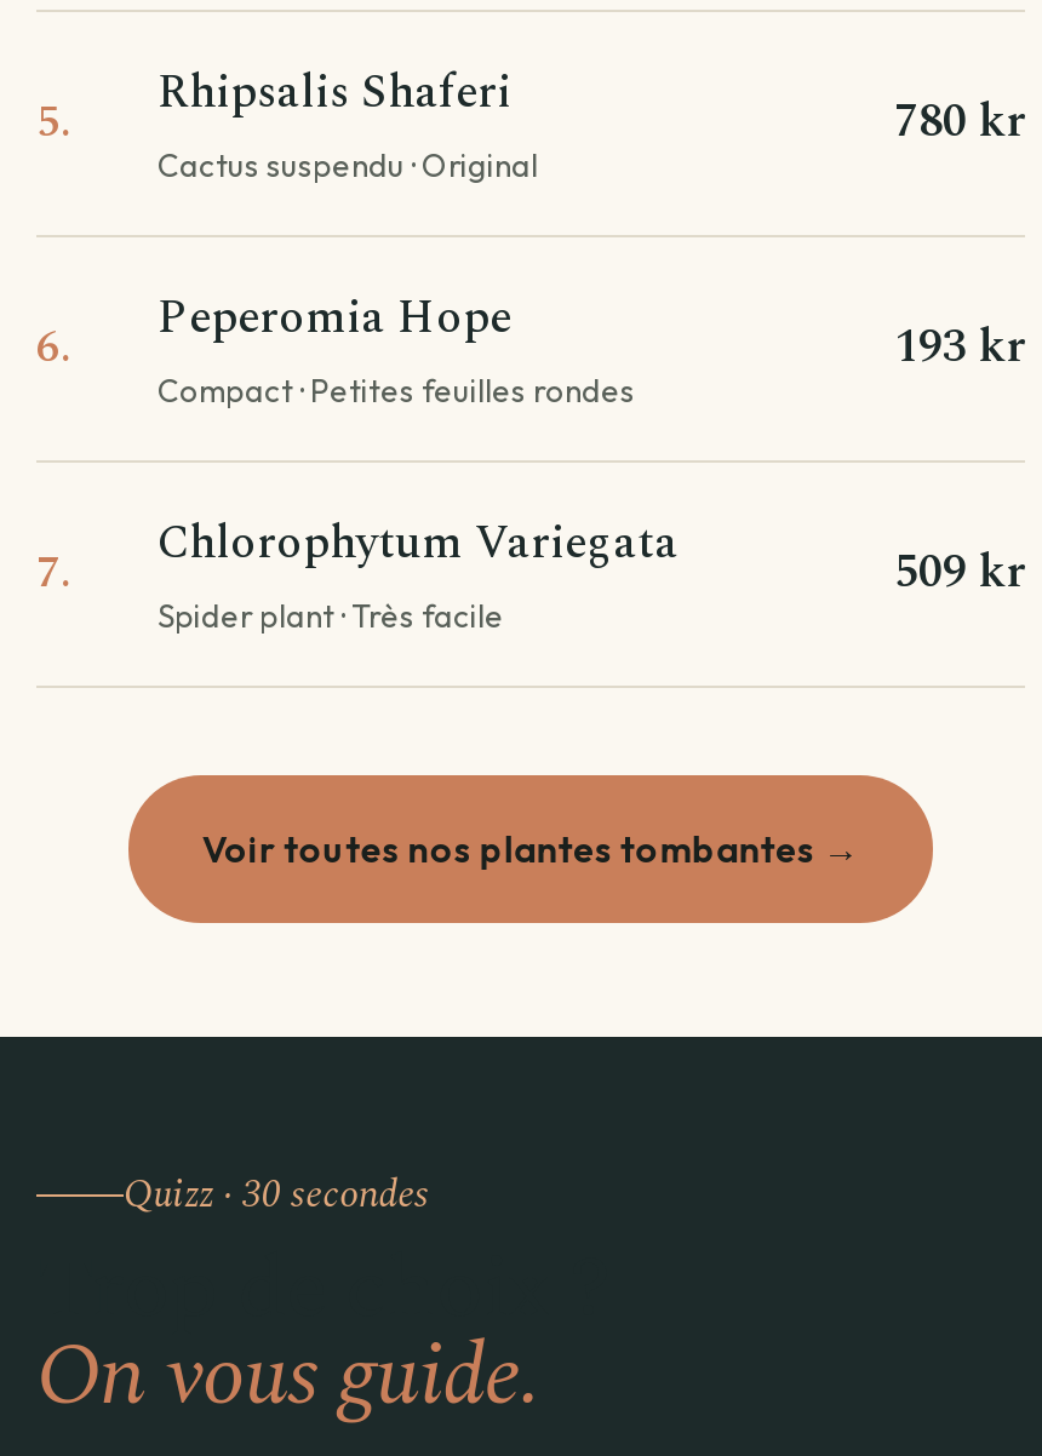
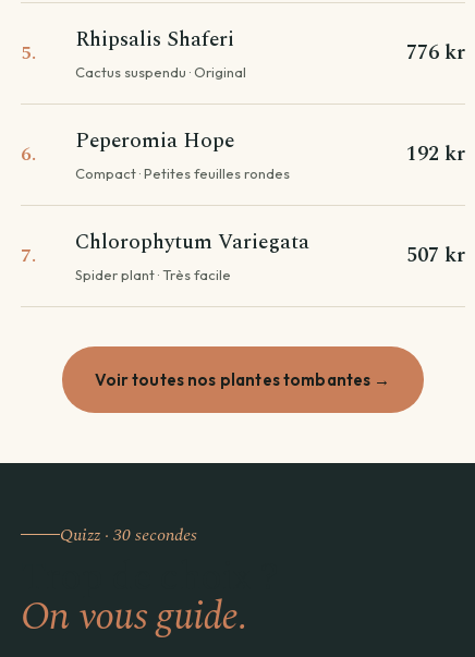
- 780 kr
+ 776 kr

- 193 kr
+ 192 kr

- 509 kr
+ 507 kr
